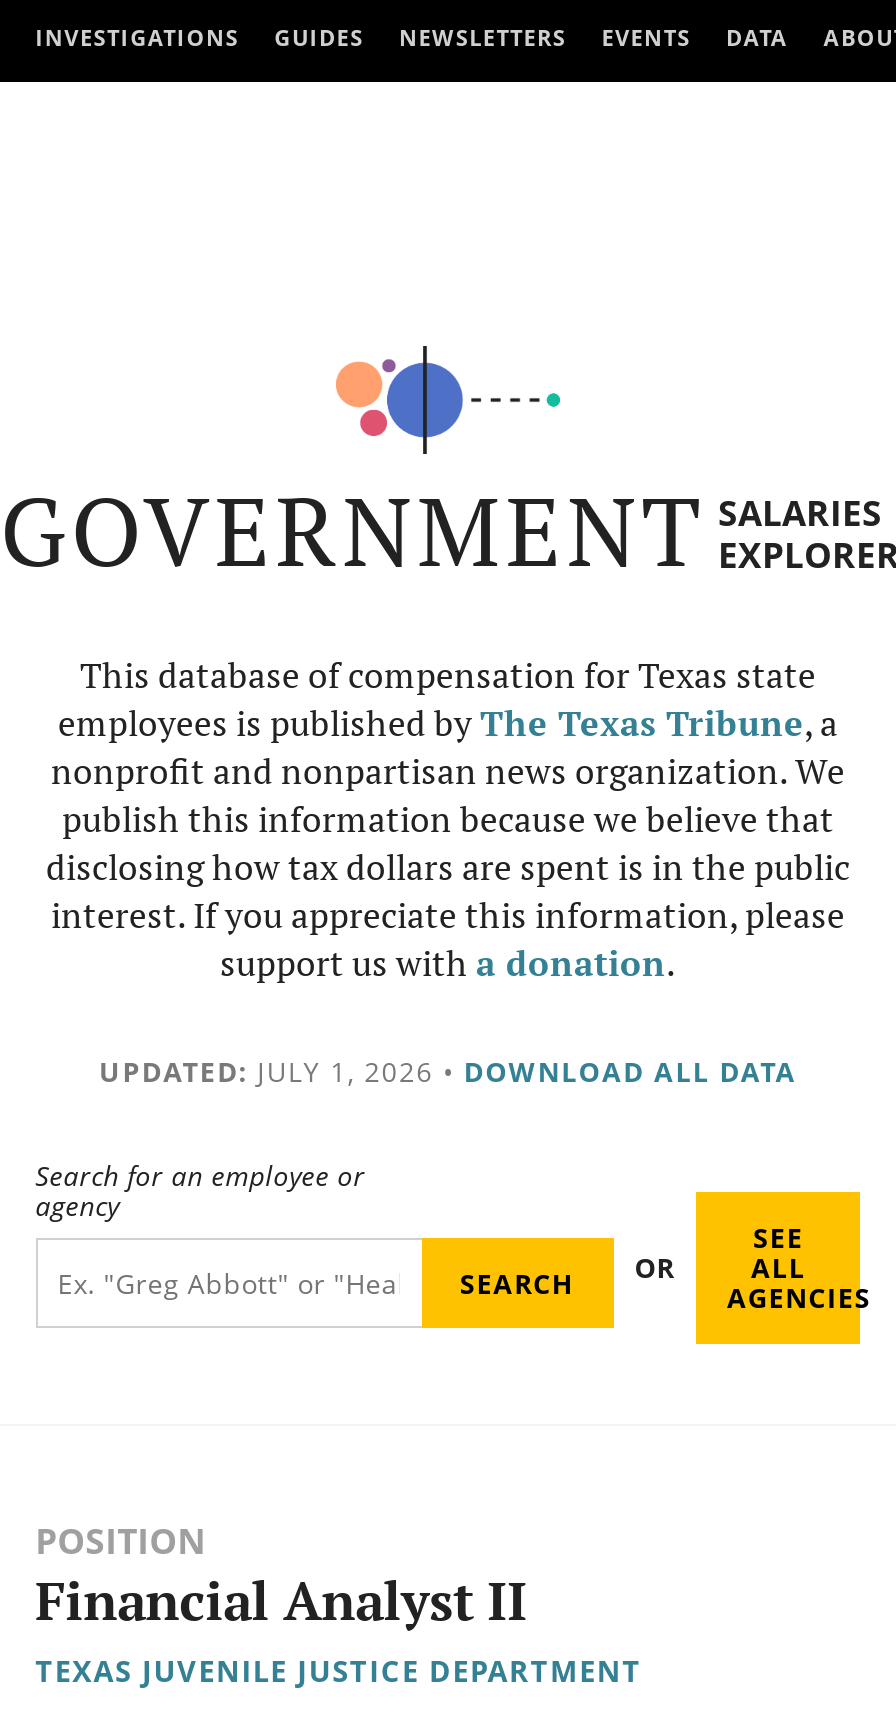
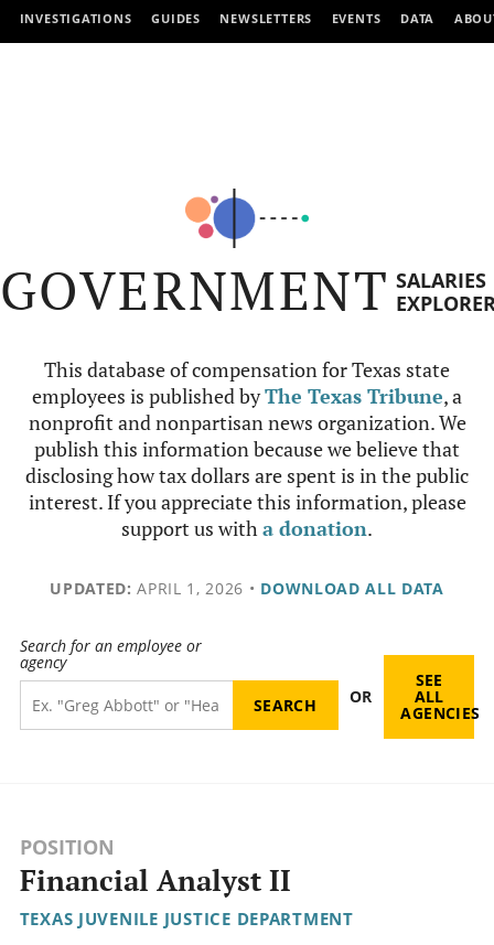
- UPDATED: JULY 1, 2026 • DOWNLOAD ALL DATA
+ UPDATED: APRIL 1, 2026 • DOWNLOAD ALL DATA
